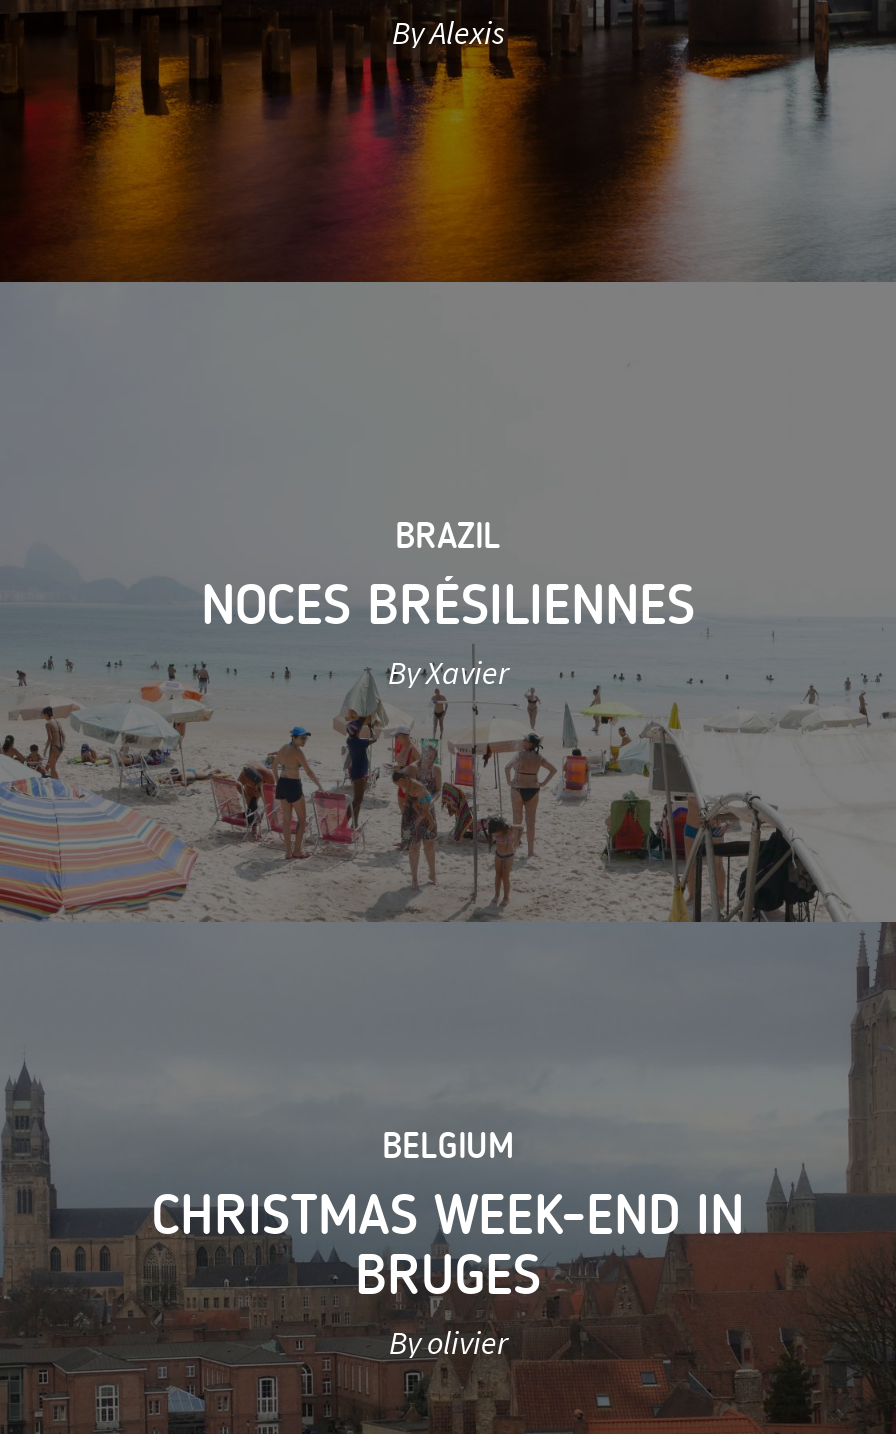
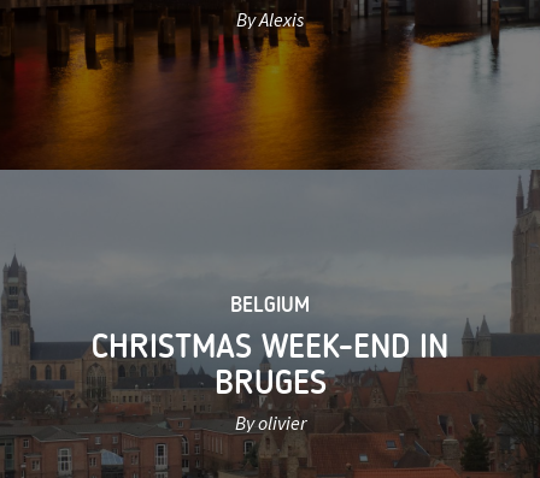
- [image]
- BRAZIL
- NOCES BRÉSILIENNES
- By Xavier
